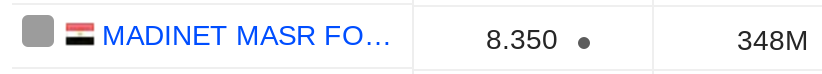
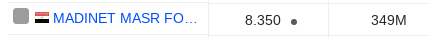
- 348M
+ 349M
